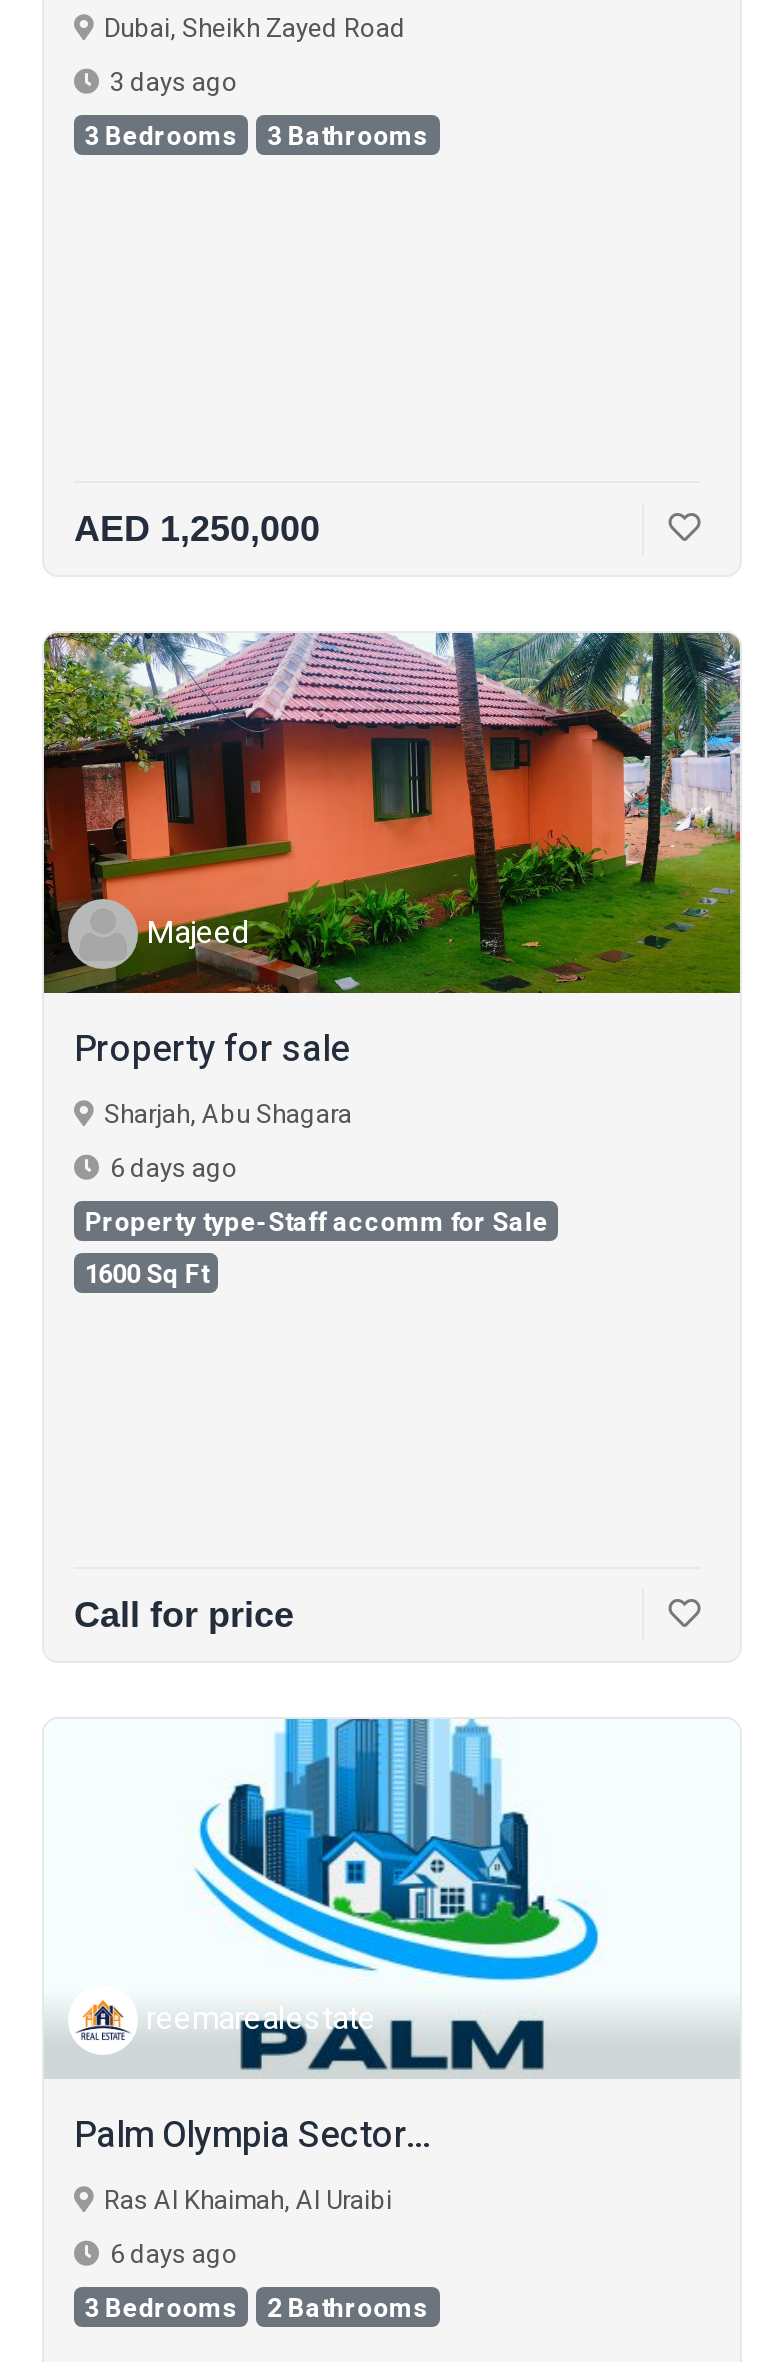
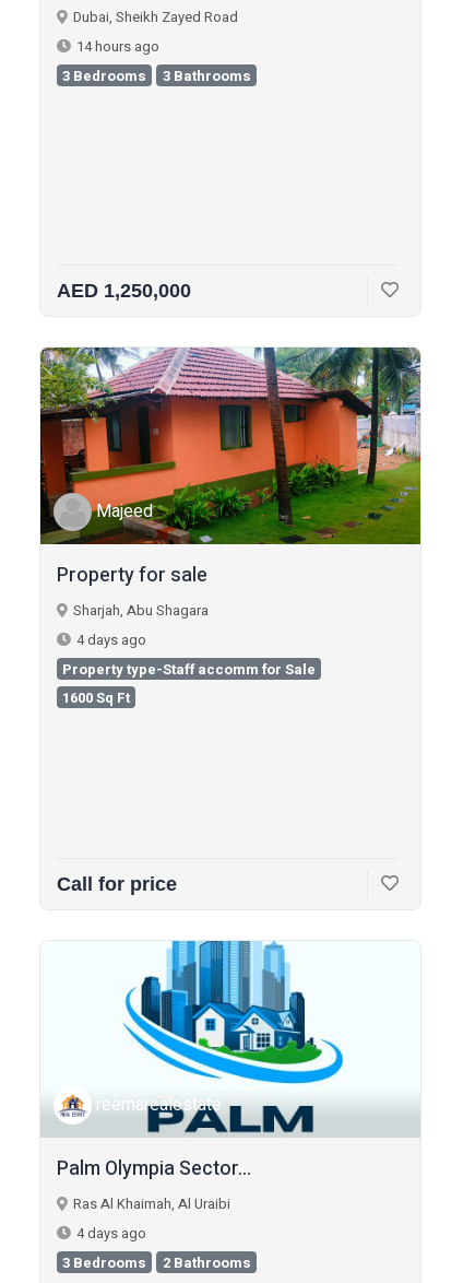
- 3 days ago
+ 14 hours ago

- 6 days ago
+ 4 days ago

- 6 days ago
+ 4 days ago
